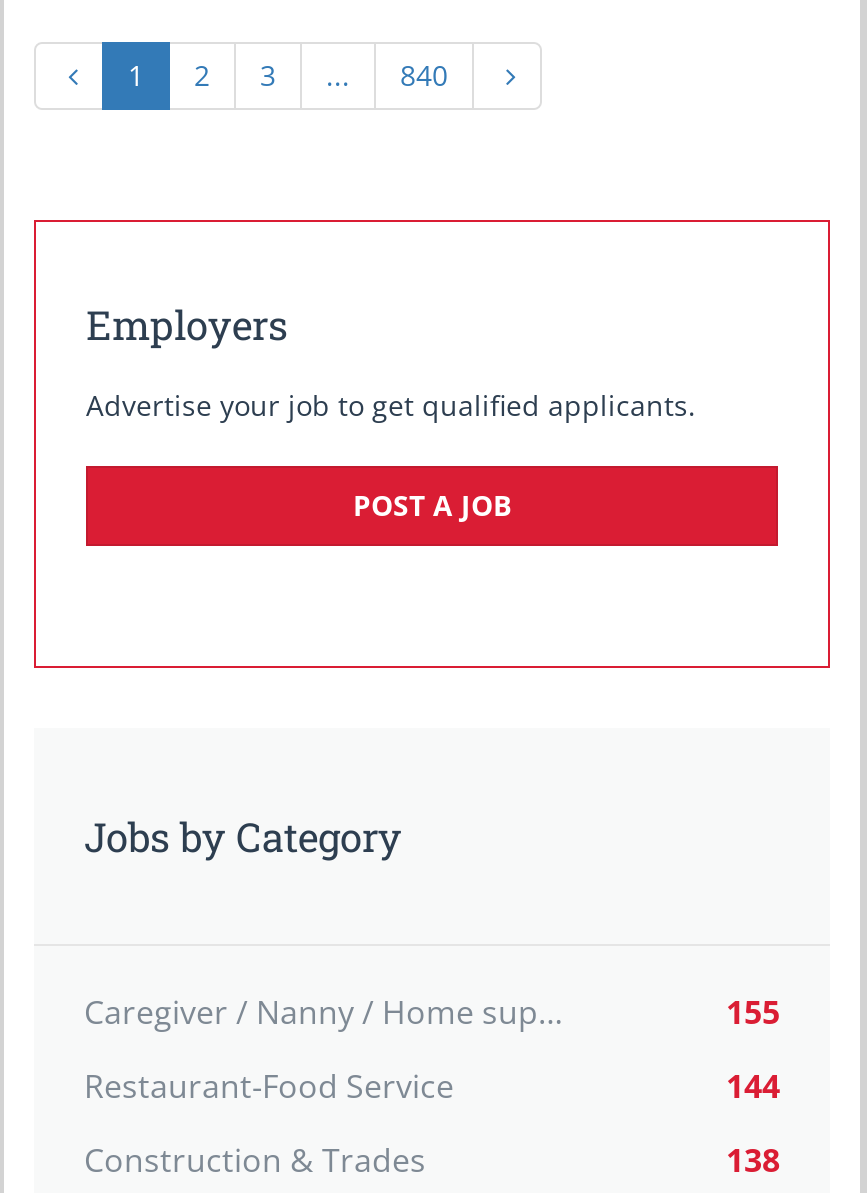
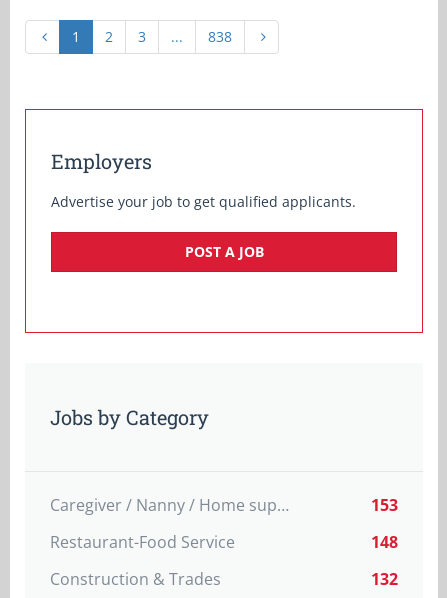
- 840
+ 838

- 155
+ 153

- 144
+ 148

- 138
+ 132
